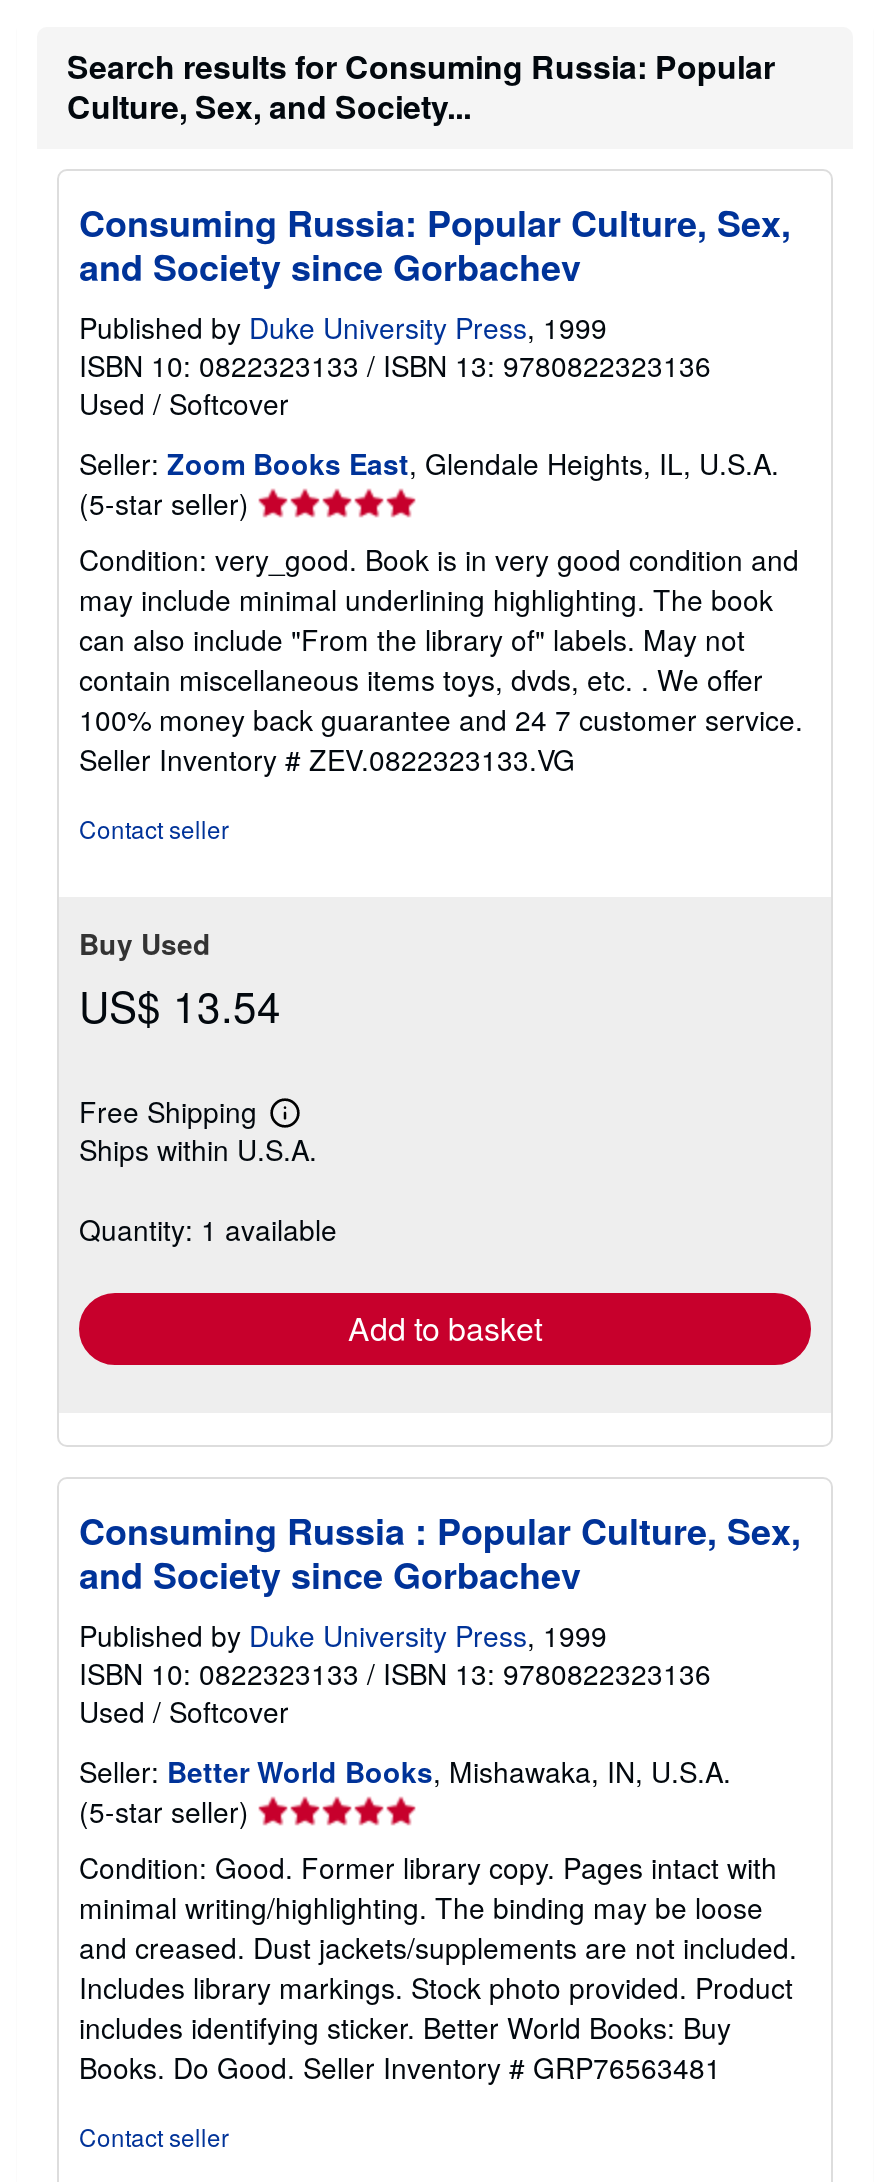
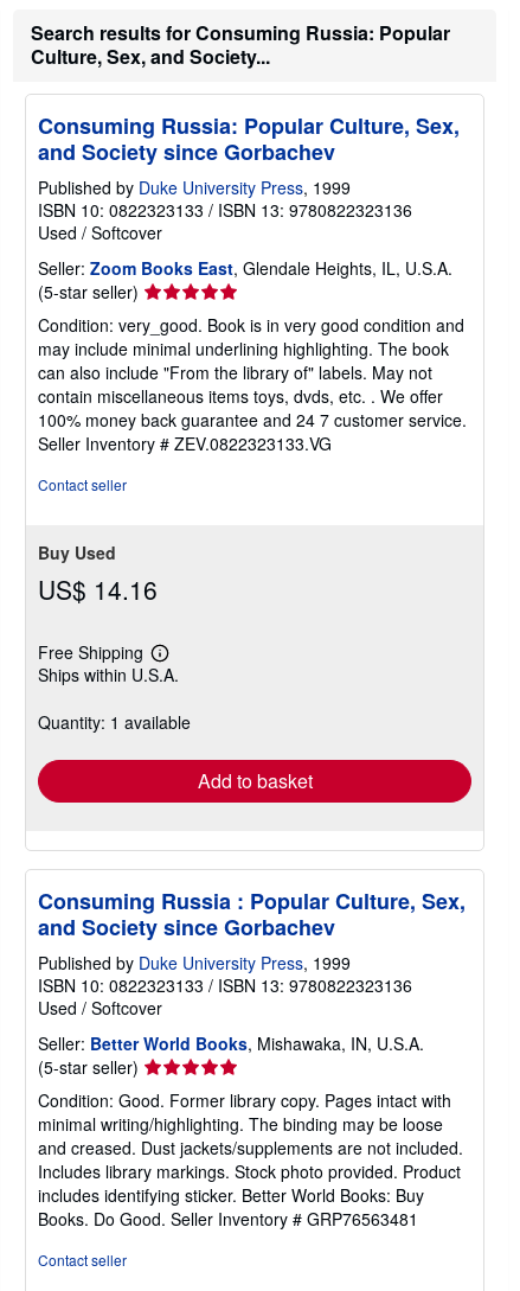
- US$ 13.54
+ US$ 14.16
